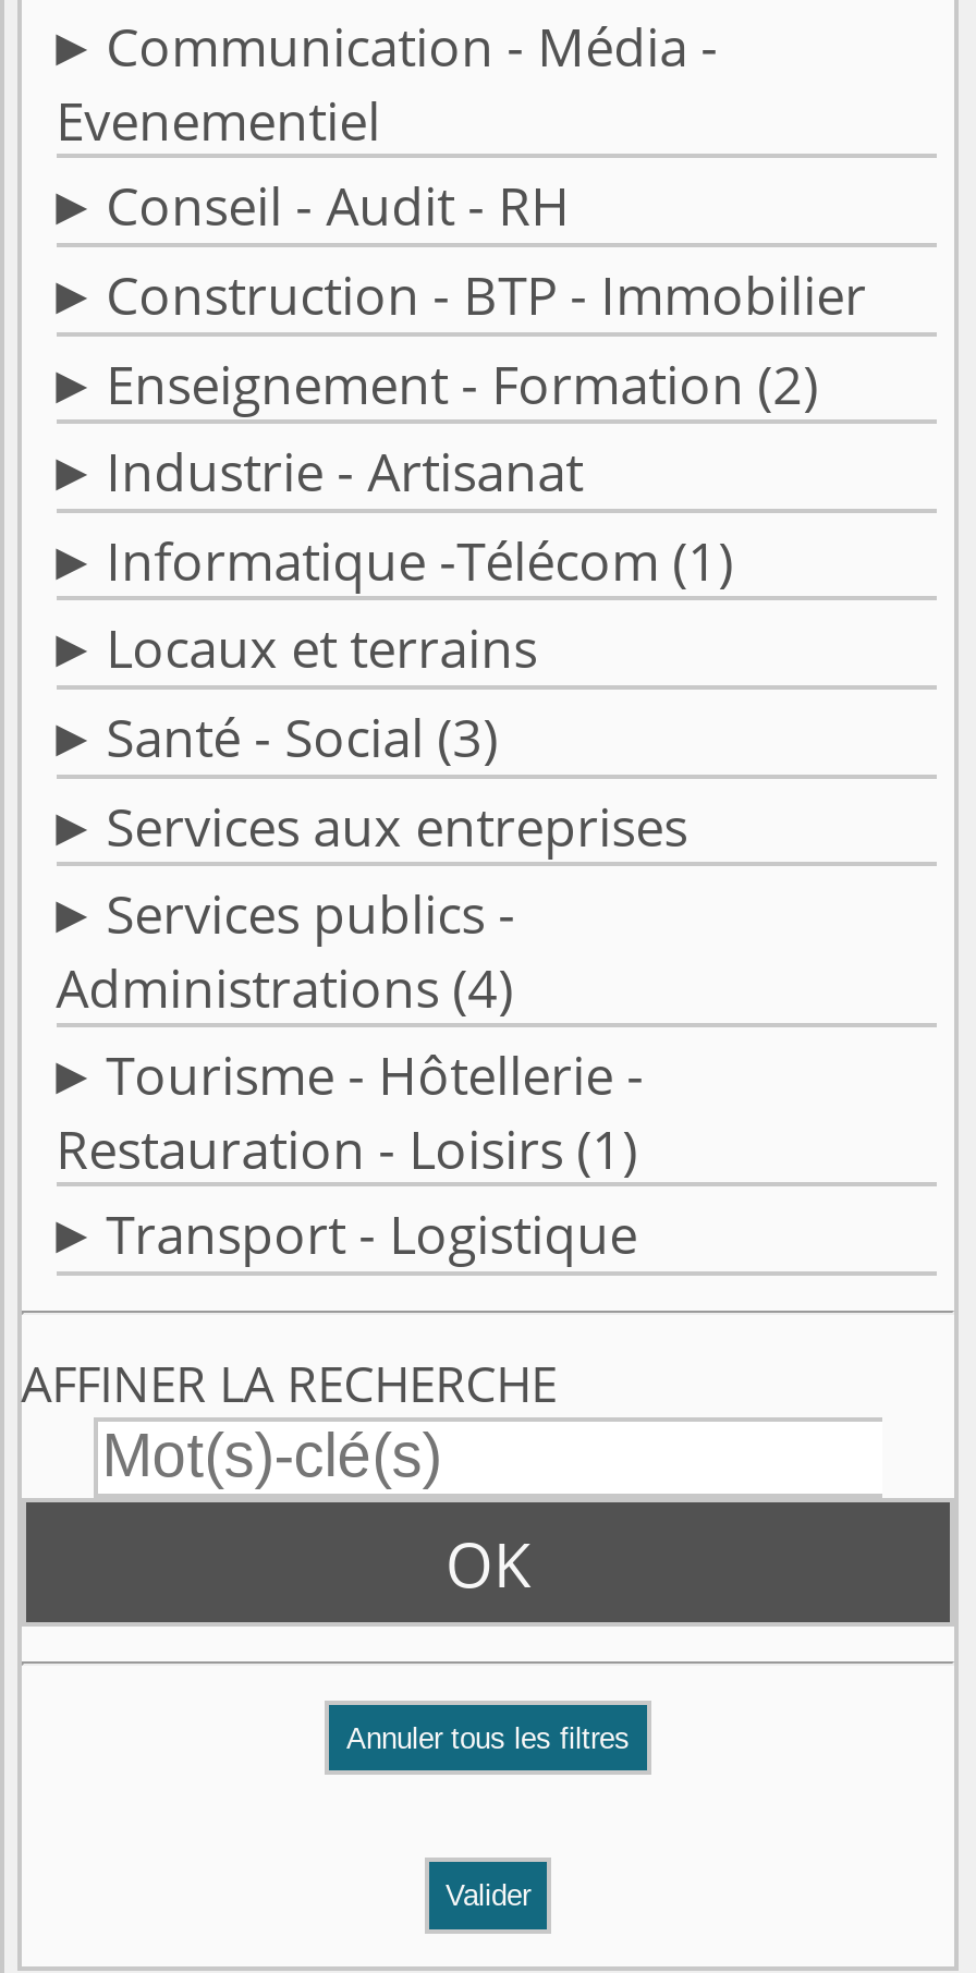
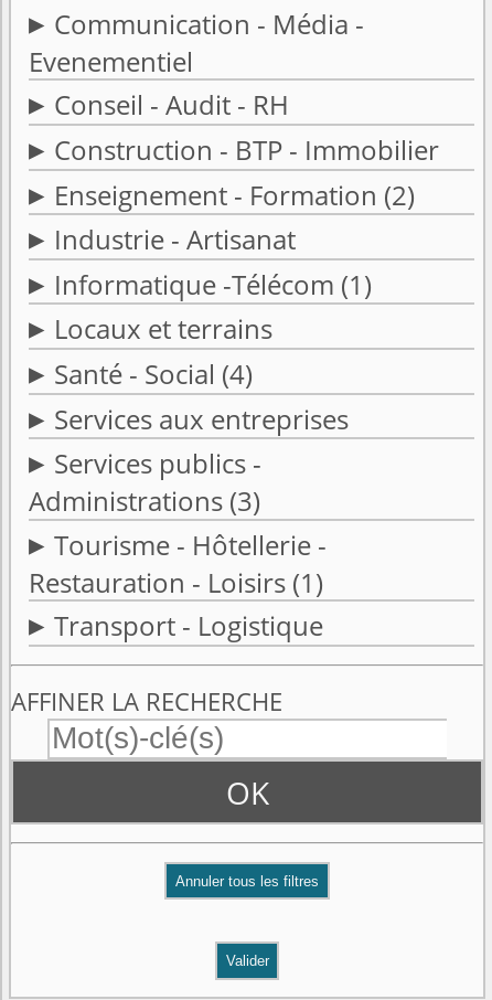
- Santé - Social (3)
+ Santé - Social (4)

- Administrations (4)
+ Administrations (3)
